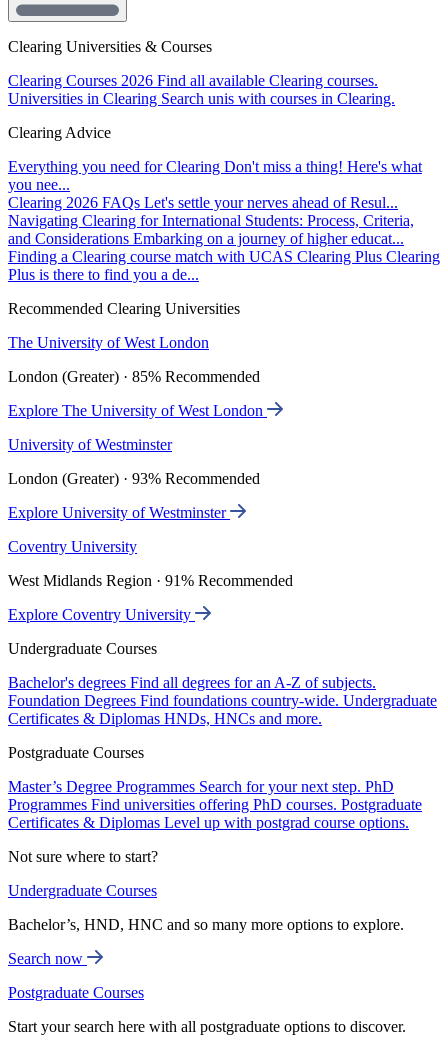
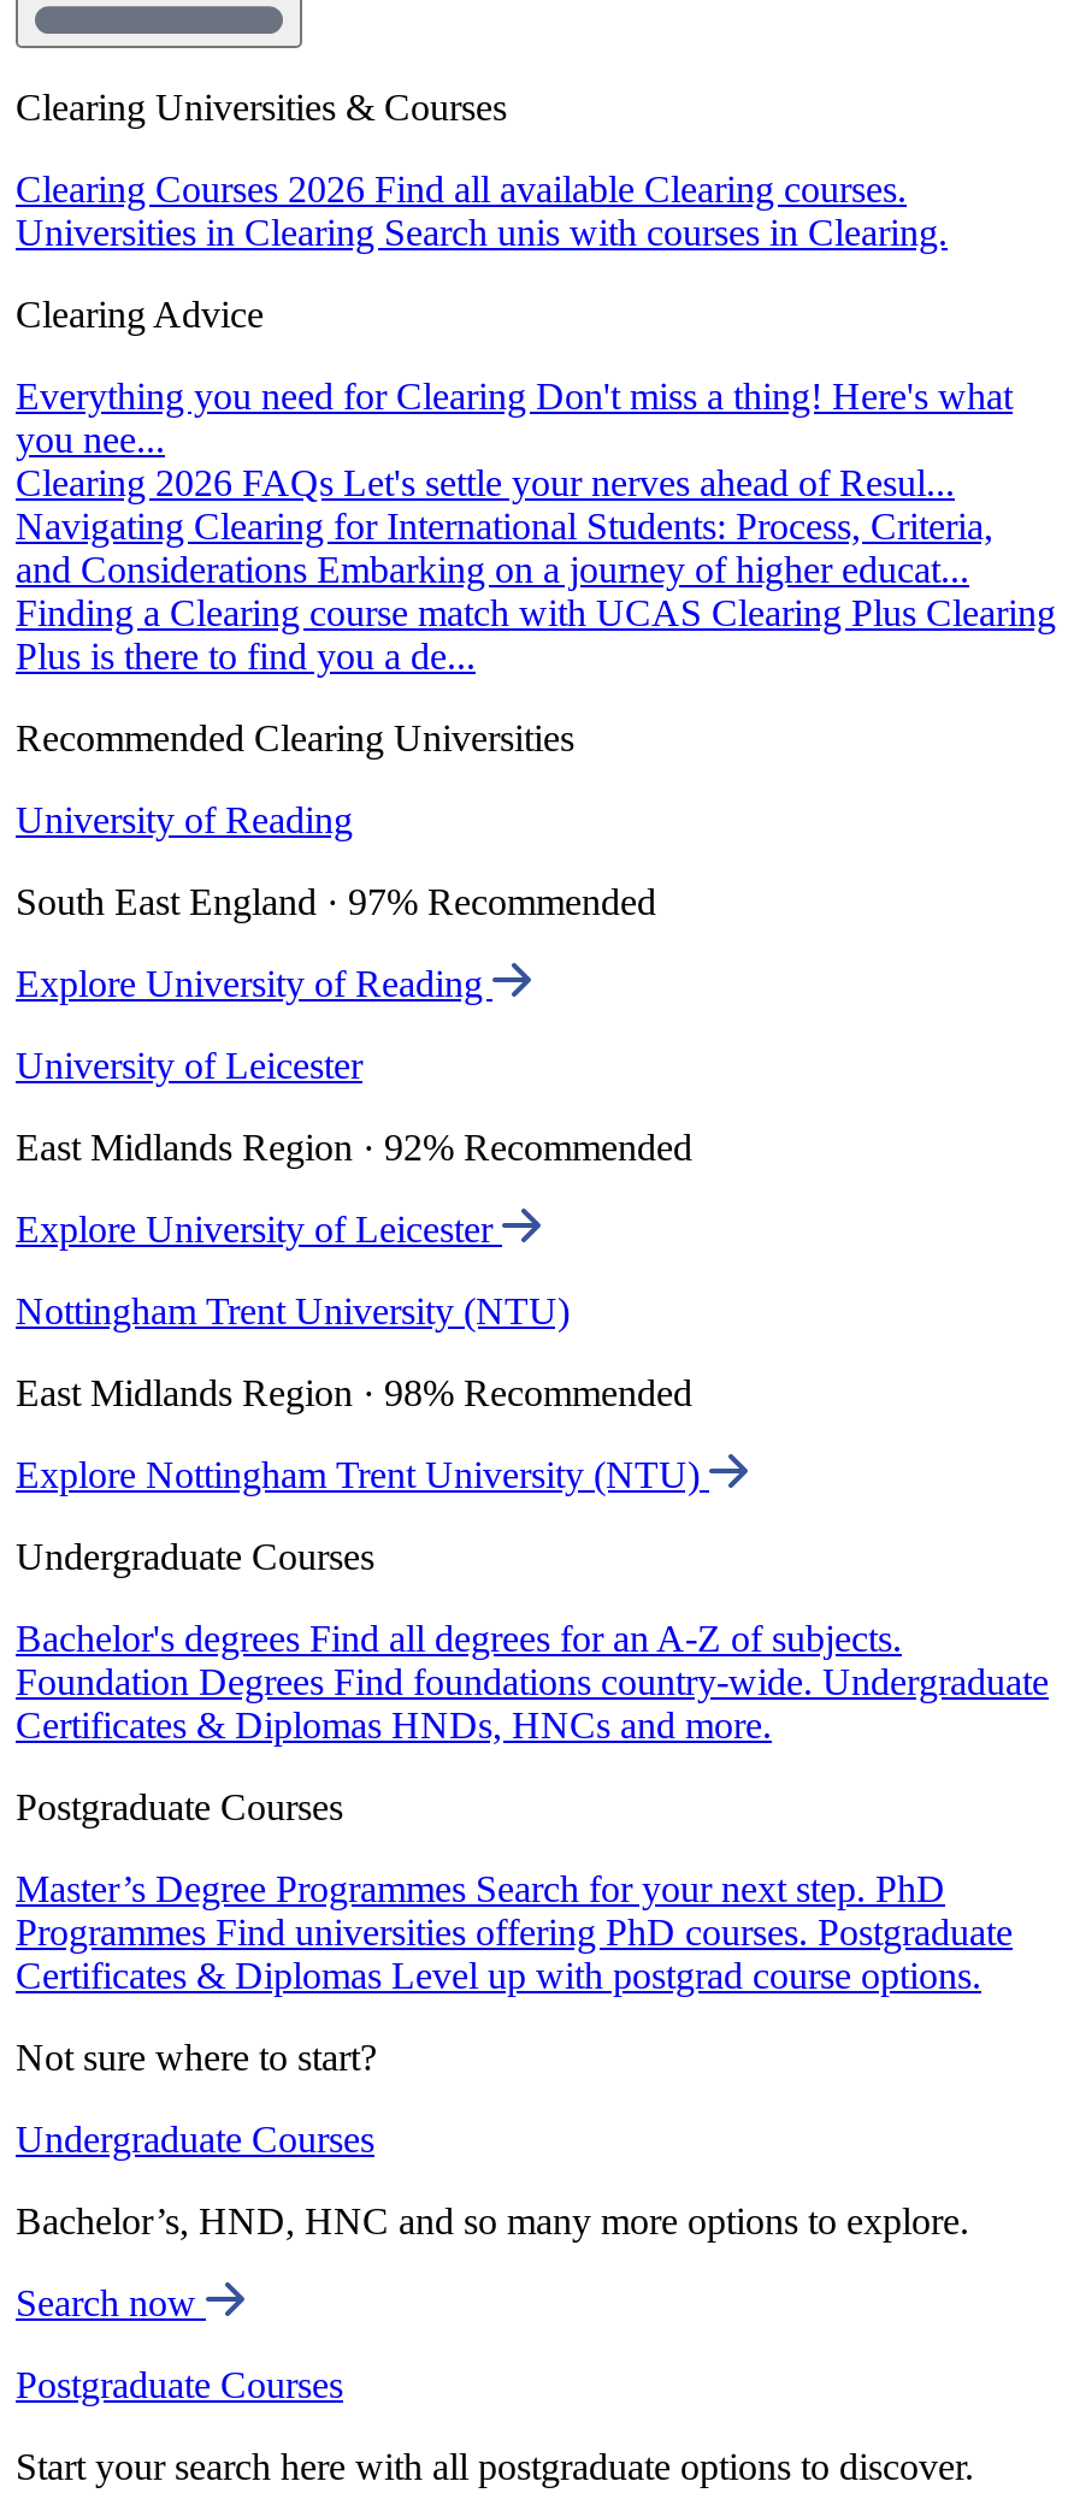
- The University of West London
+ University of Reading

- London (Greater) · 85% Recommended
+ South East England · 97% Recommended

- Explore The University of West London
+ Explore University of Reading

- University of Westminster
+ University of Leicester

- London (Greater) · 93% Recommended
+ East Midlands Region · 92% Recommended

- Explore University of Westminster
+ Explore University of Leicester

- Coventry University
+ Nottingham Trent University (NTU)

- West Midlands Region · 91% Recommended
+ East Midlands Region · 98% Recommended

- Explore Coventry University
+ Explore Nottingham Trent University (NTU)
